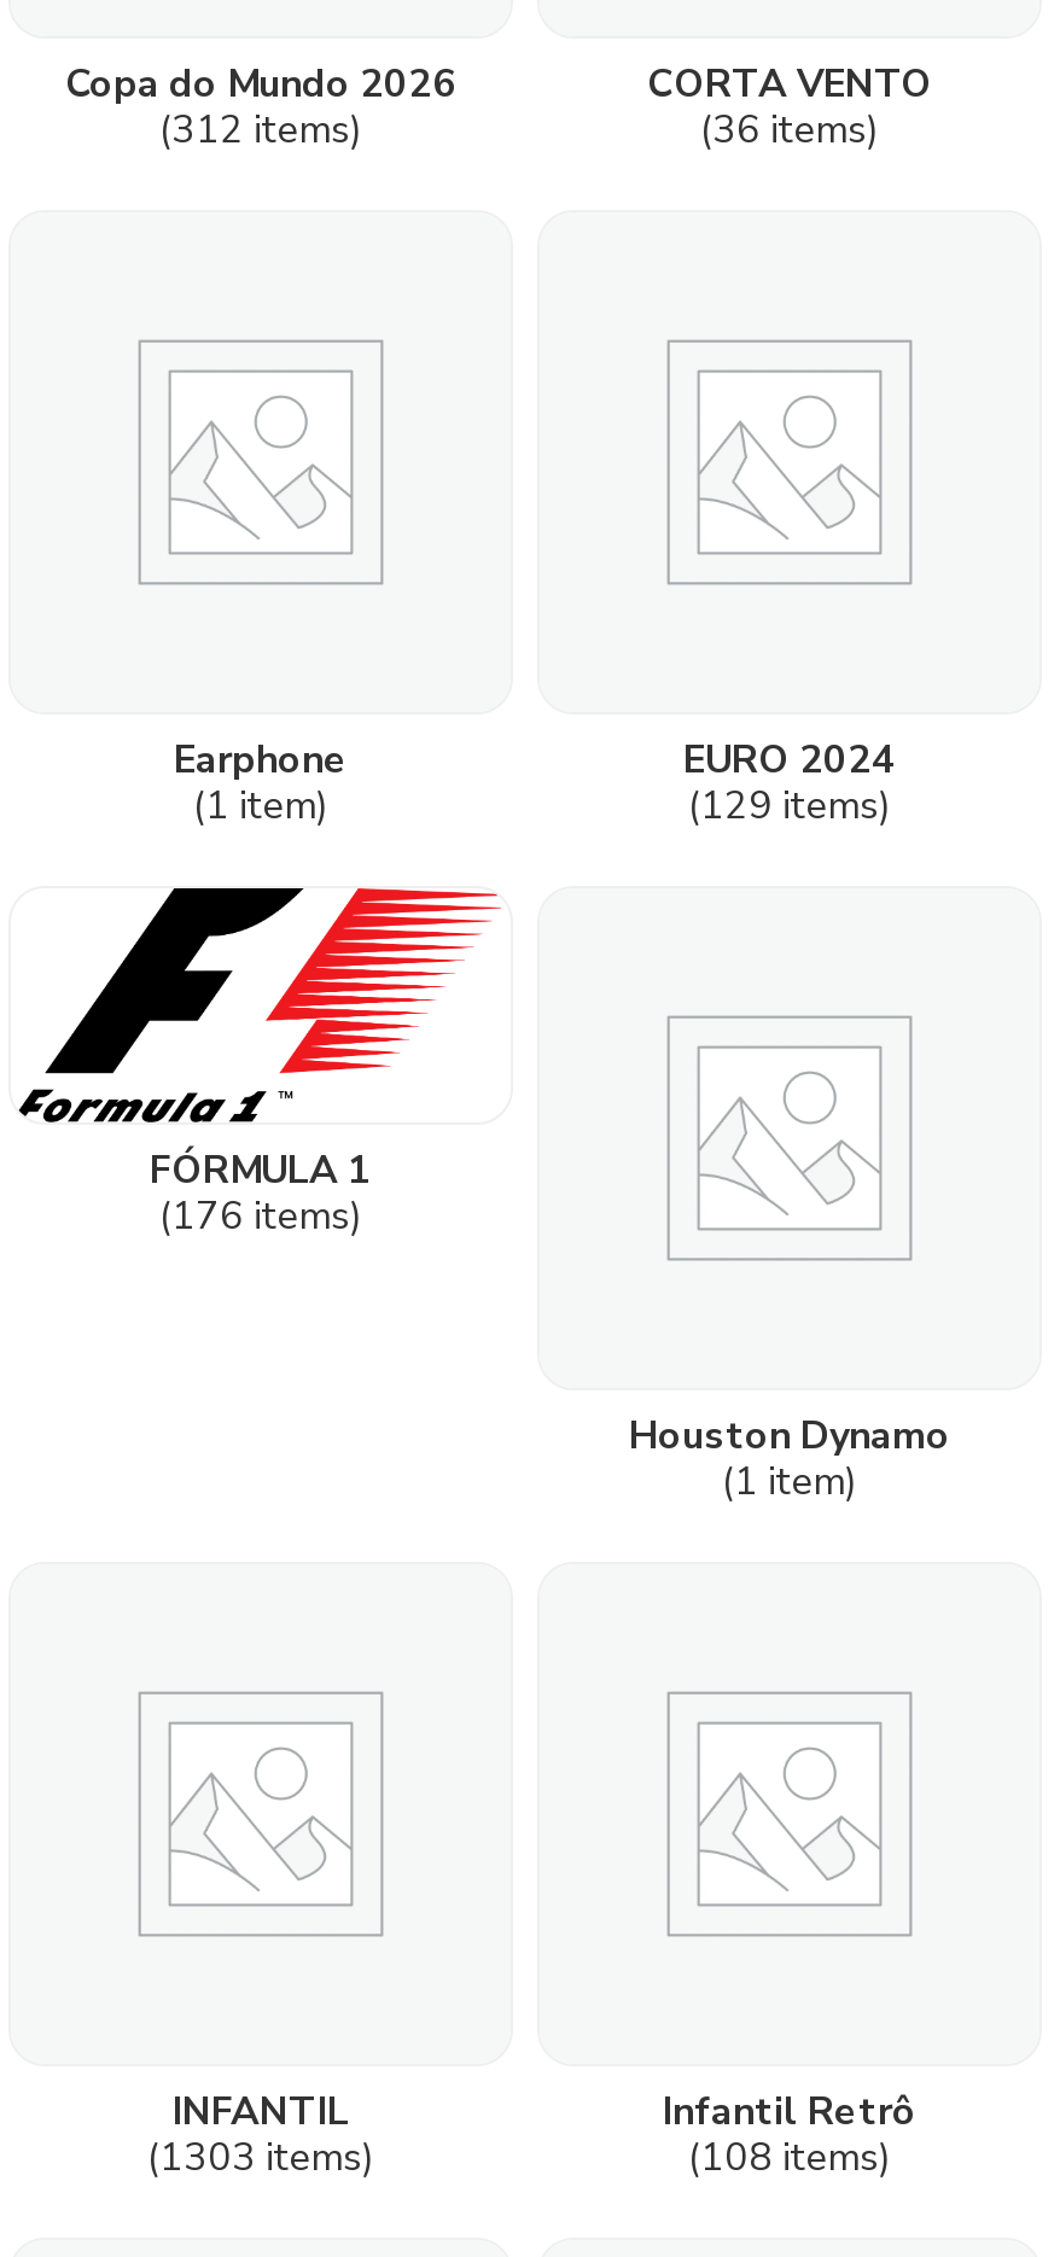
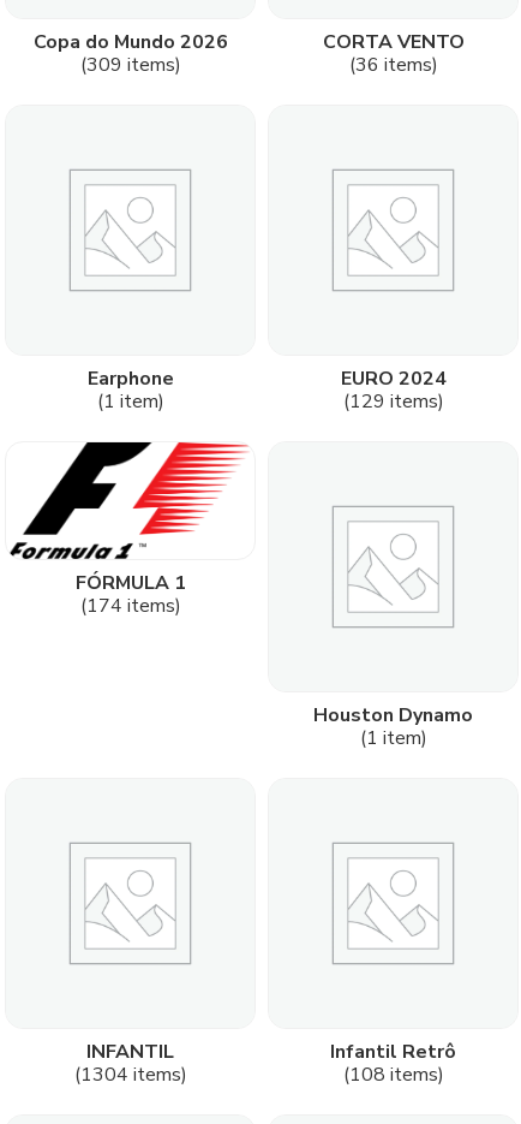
- (312 items)
+ (309 items)

- (176 items)
+ (174 items)

- (1303 items)
+ (1304 items)
